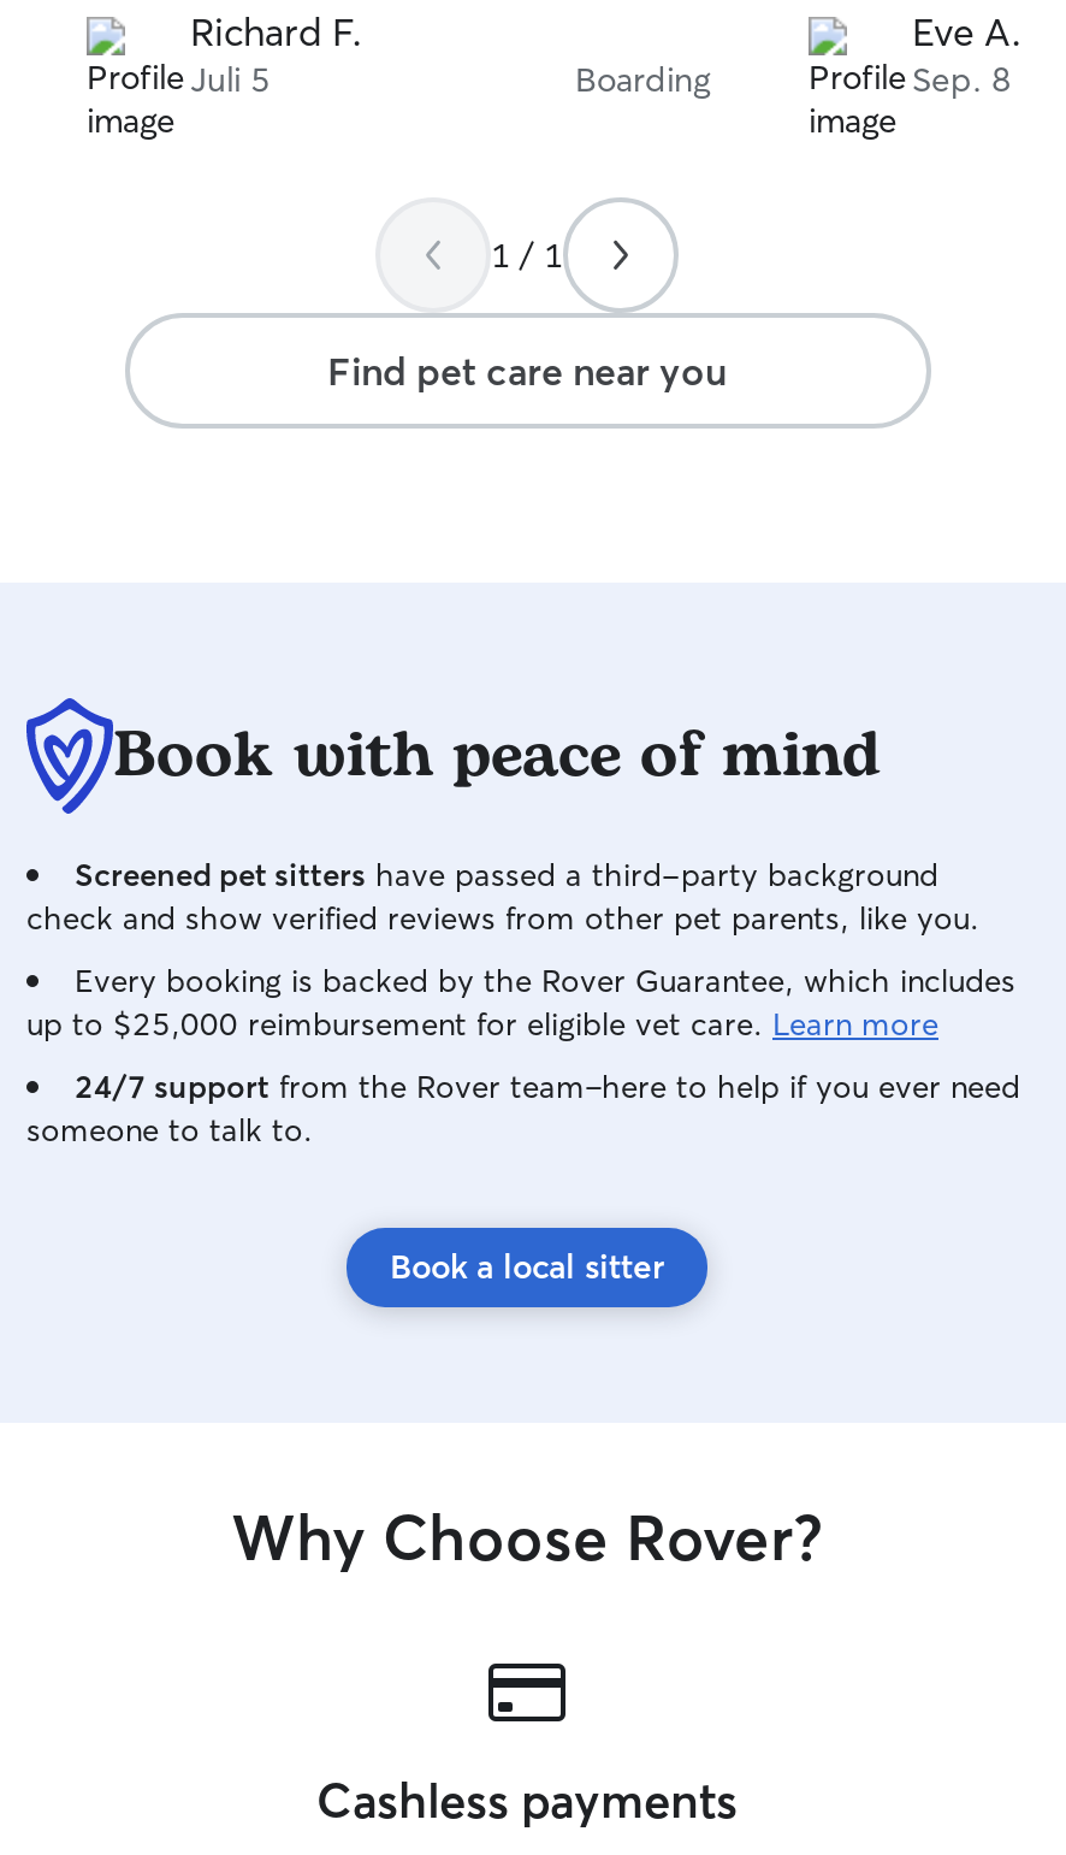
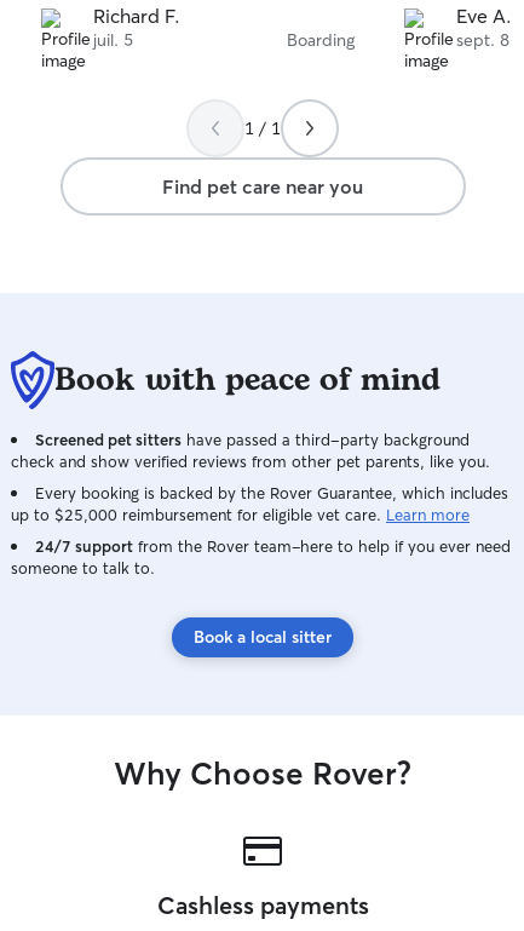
- Juli 5
+ juil. 5

- Sep. 8
+ sept. 8
